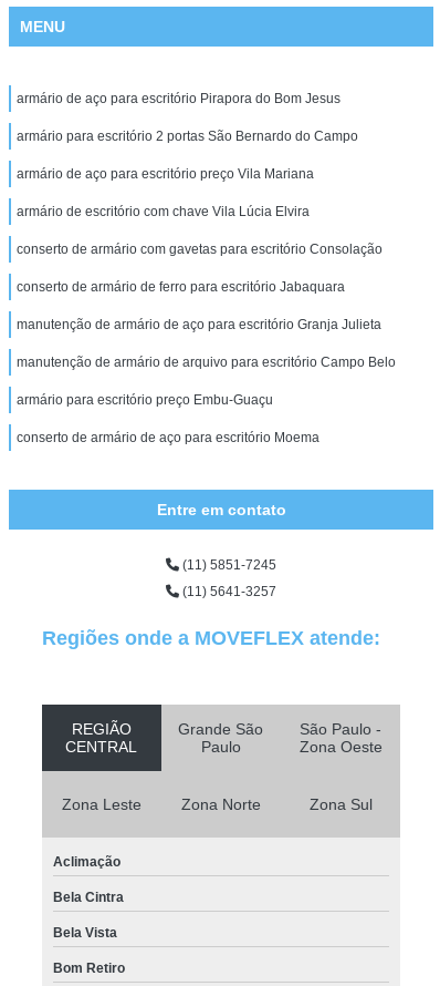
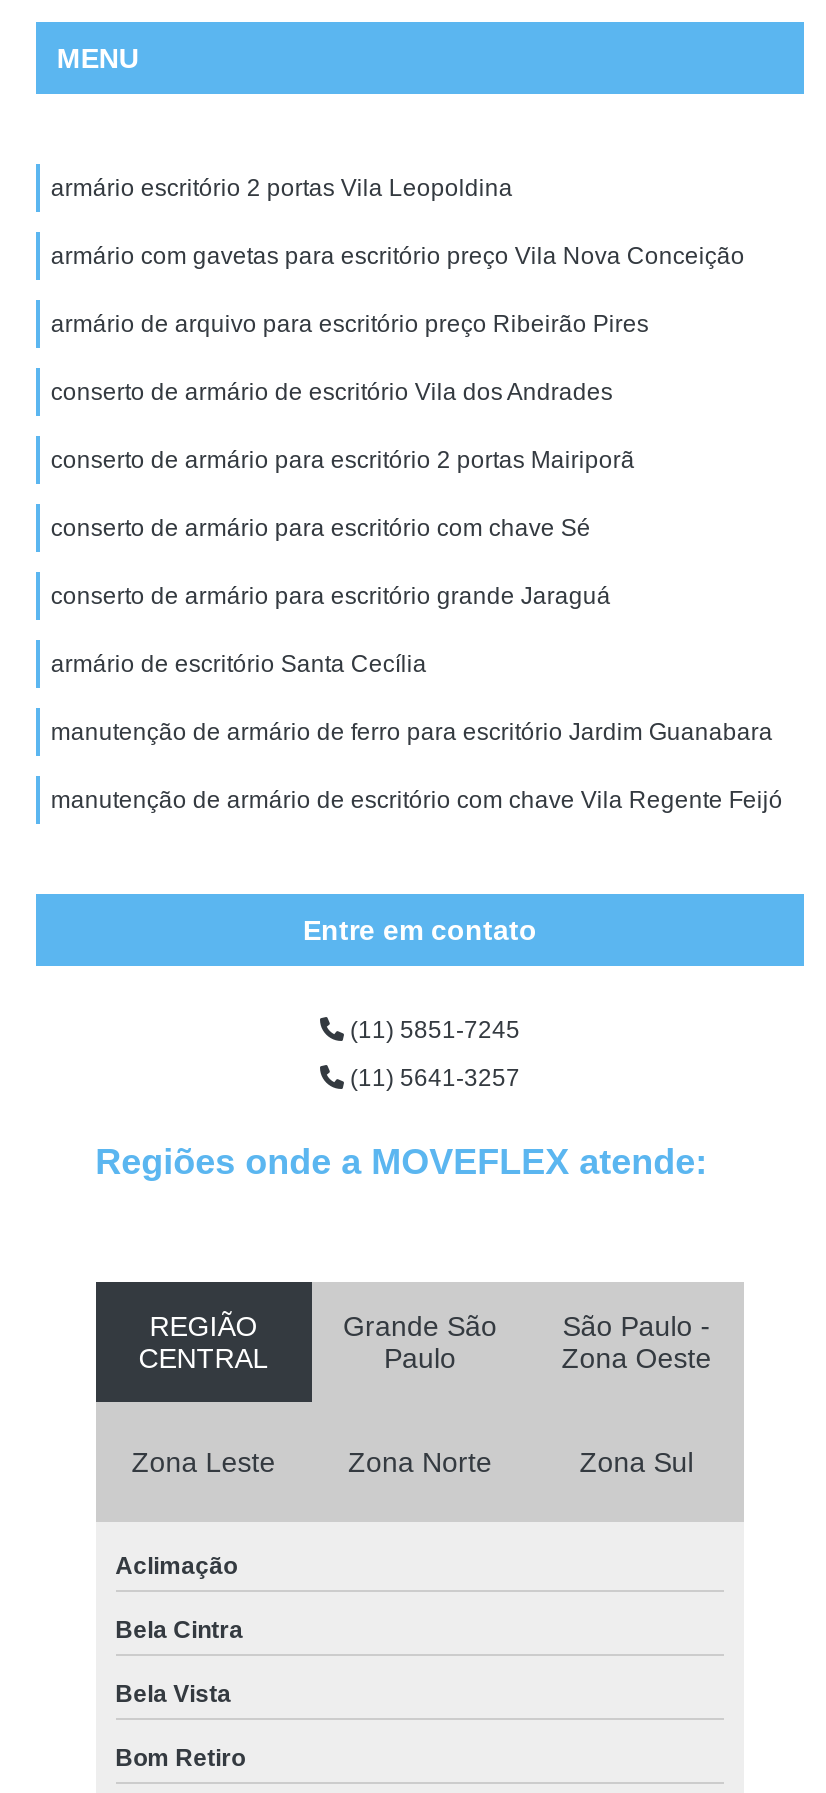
- armário de aço para escritório Pirapora do Bom Jesus
+ armário escritório 2 portas Vila Leopoldina

- armário para escritório 2 portas São Bernardo do Campo
+ armário com gavetas para escritório preço Vila Nova Conceição

- armário de aço para escritório preço Vila Mariana
+ armário de arquivo para escritório preço Ribeirão Pires

- armário de escritório com chave Vila Lúcia Elvira
+ conserto de armário de escritório Vila dos Andrades

- conserto de armário com gavetas para escritório Consolação
+ conserto de armário para escritório 2 portas Mairiporã

- conserto de armário de ferro para escritório Jabaquara
+ conserto de armário para escritório com chave Sé

- manutenção de armário de aço para escritório Granja Julieta
+ conserto de armário para escritório grande Jaraguá

- manutenção de armário de arquivo para escritório Campo Belo
+ armário de escritório Santa Cecília

- armário para escritório preço Embu-Guaçu
+ manutenção de armário de ferro para escritório Jardim Guanabara

- conserto de armário de aço para escritório Moema
+ manutenção de armário de escritório com chave Vila Regente Feijó
